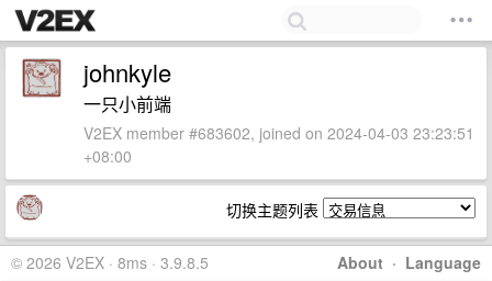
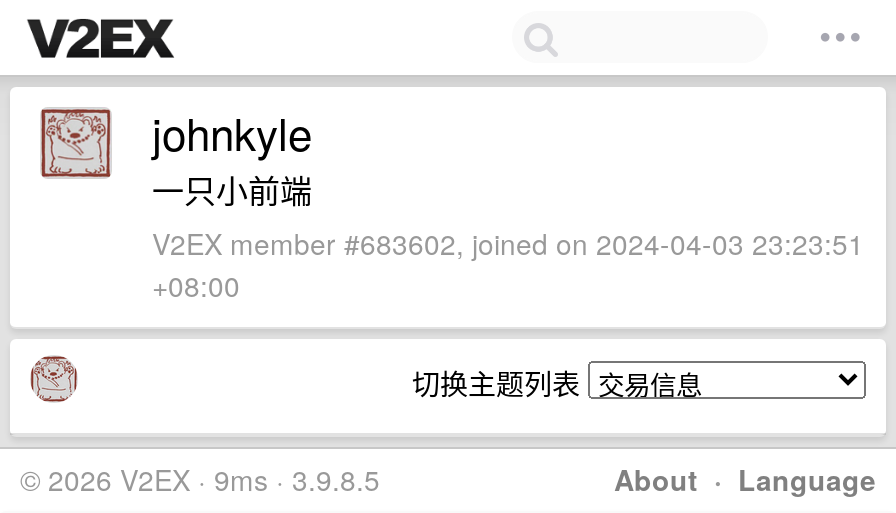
- © 2026 V2EX · 8ms · 3.9.8.5
+ © 2026 V2EX · 9ms · 3.9.8.5
